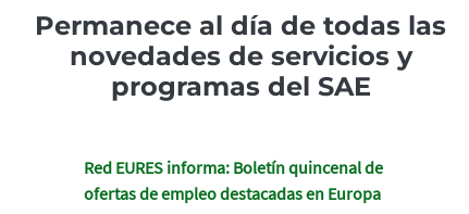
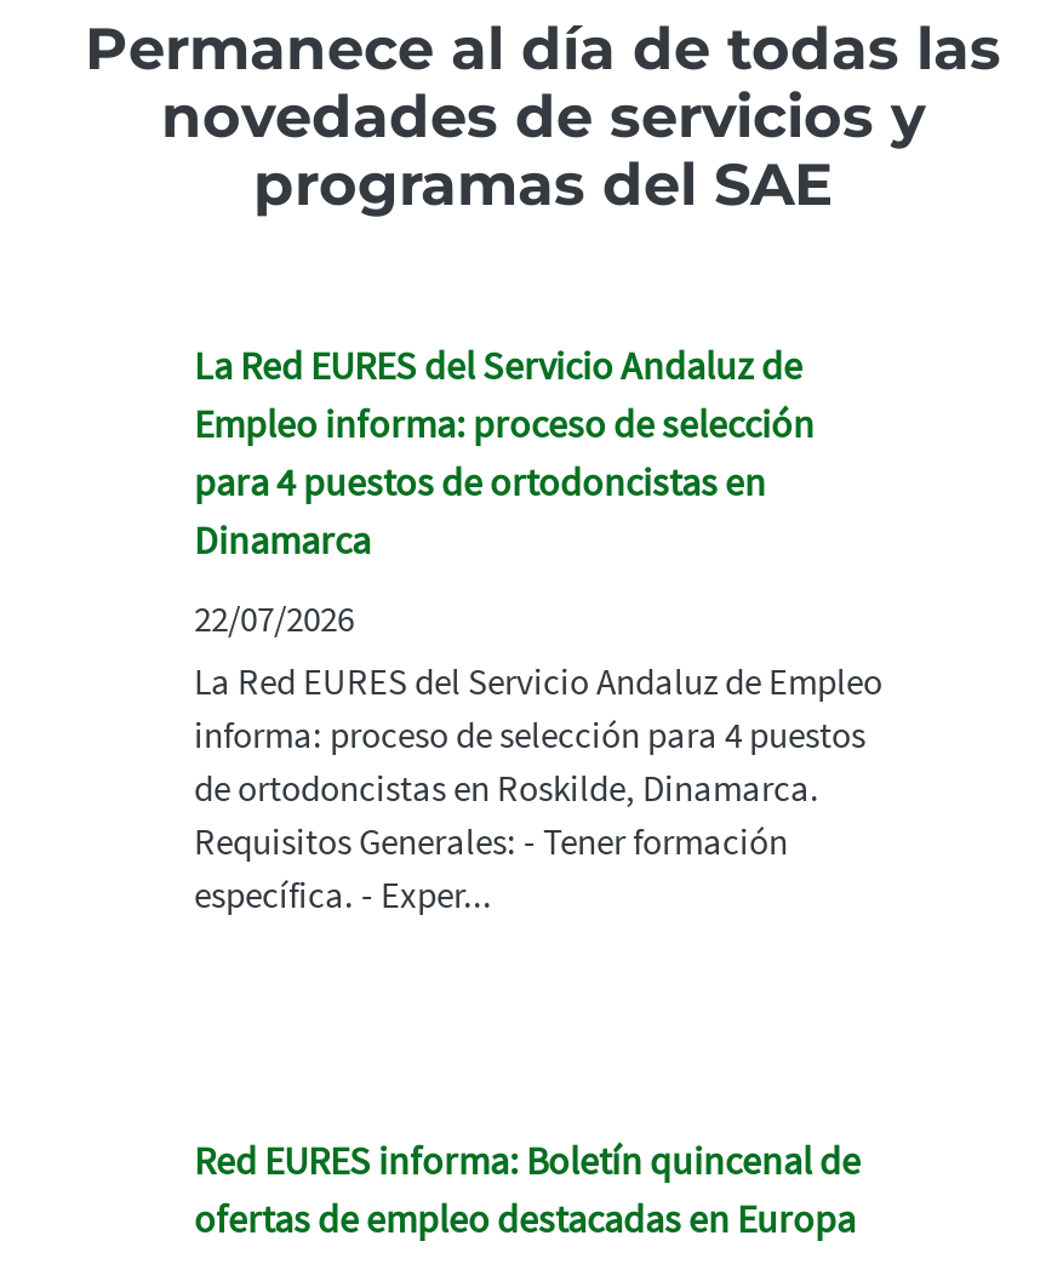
+ La Red EURES del Servicio Andaluz de
+ Empleo informa: proceso de selección
+ para 4 puestos de ortodoncistas en
+ Dinamarca
+ 22/07/2026
+ La Red EURES del Servicio Andaluz de Empleo
+ informa: proceso de selección para 4 puestos
+ de ortodoncistas en Roskilde, Dinamarca.
+ Requisitos Generales: - Tener formación
+ específica. - Exper...
